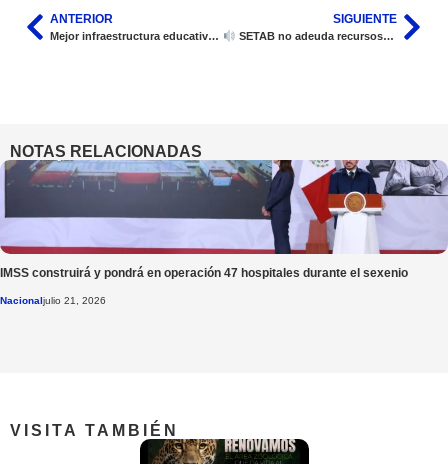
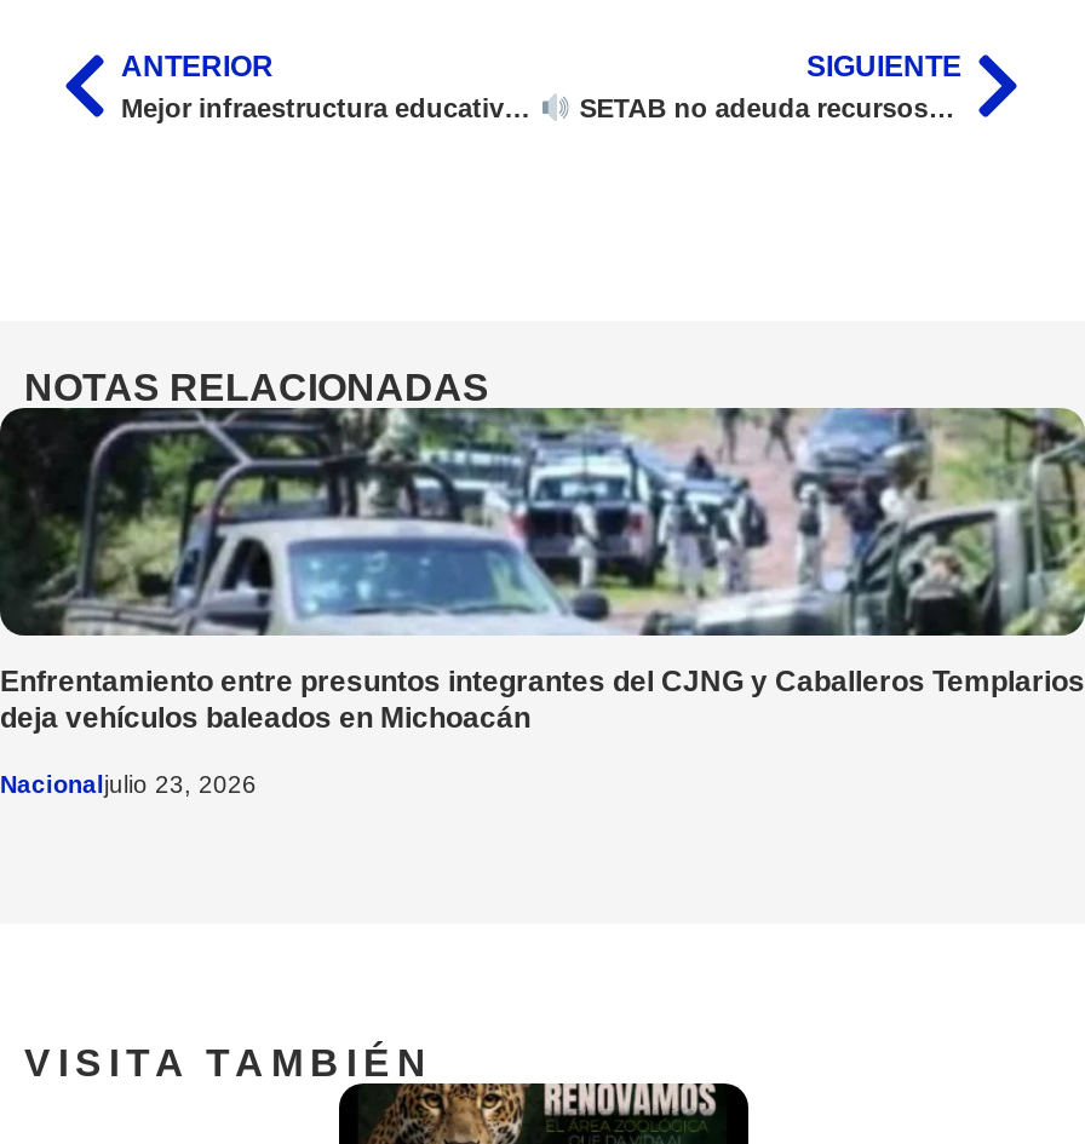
- [image]
- IMSS construirá y pondrá en operación 47 hospitales durante el sexenio
+ [image]
+ Enfrentamiento entre presuntos integrantes del CJNG y Caballeros Templarios
+ deja vehículos baleados en Michoacán

- Nacionaljulio 21, 2026
+ Nacionaljulio 23, 2026
